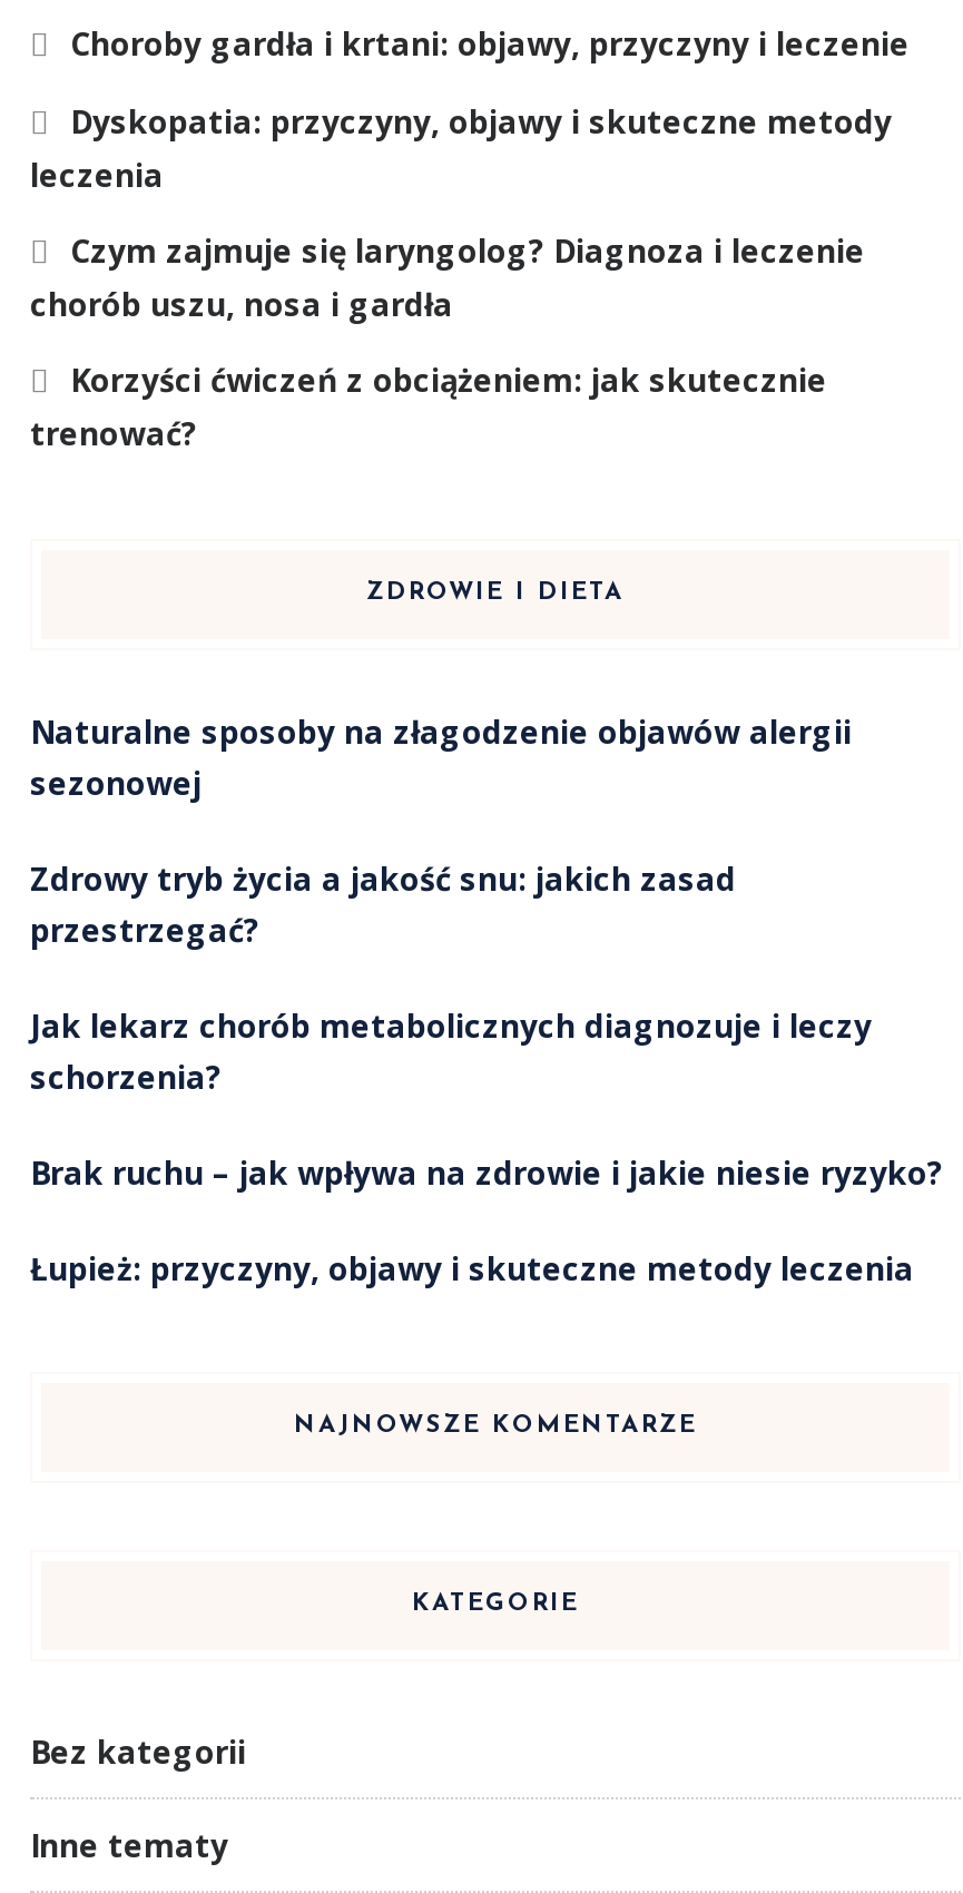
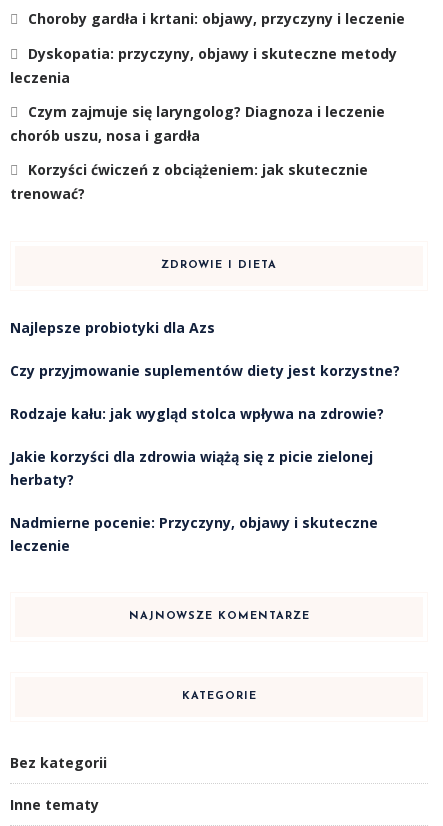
- Naturalne sposoby na złagodzenie objawów alergii
- sezonowej
+ Najlepsze probiotyki dla Azs

- Zdrowy tryb życia a jakość snu: jakich zasad
- przestrzegać?
+ Czy przyjmowanie suplementów diety jest korzystne?

- Jak lekarz chorób metabolicznych diagnozuje i leczy
- schorzenia?
+ Rodzaje kału: jak wygląd stolca wpływa na zdrowie?

- Brak ruchu – jak wpływa na zdrowie i jakie niesie ryzyko?
+ Jakie korzyści dla zdrowia wiążą się z picie zielonej
+ herbaty?

- Łupież: przyczyny, objawy i skuteczne metody leczenia
+ Nadmierne pocenie: Przyczyny, objawy i skuteczne
+ leczenie
